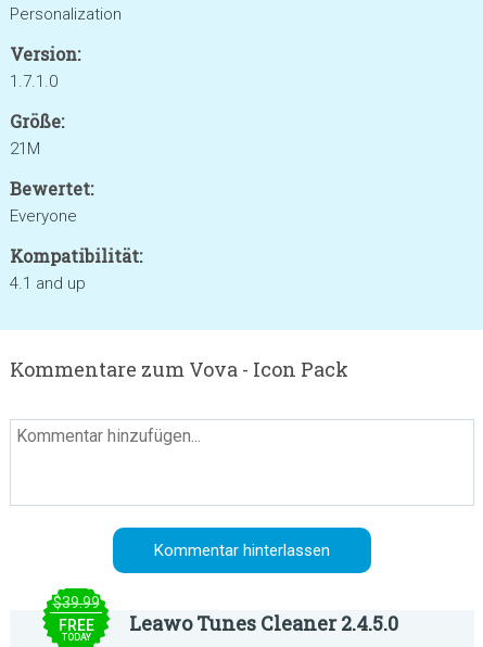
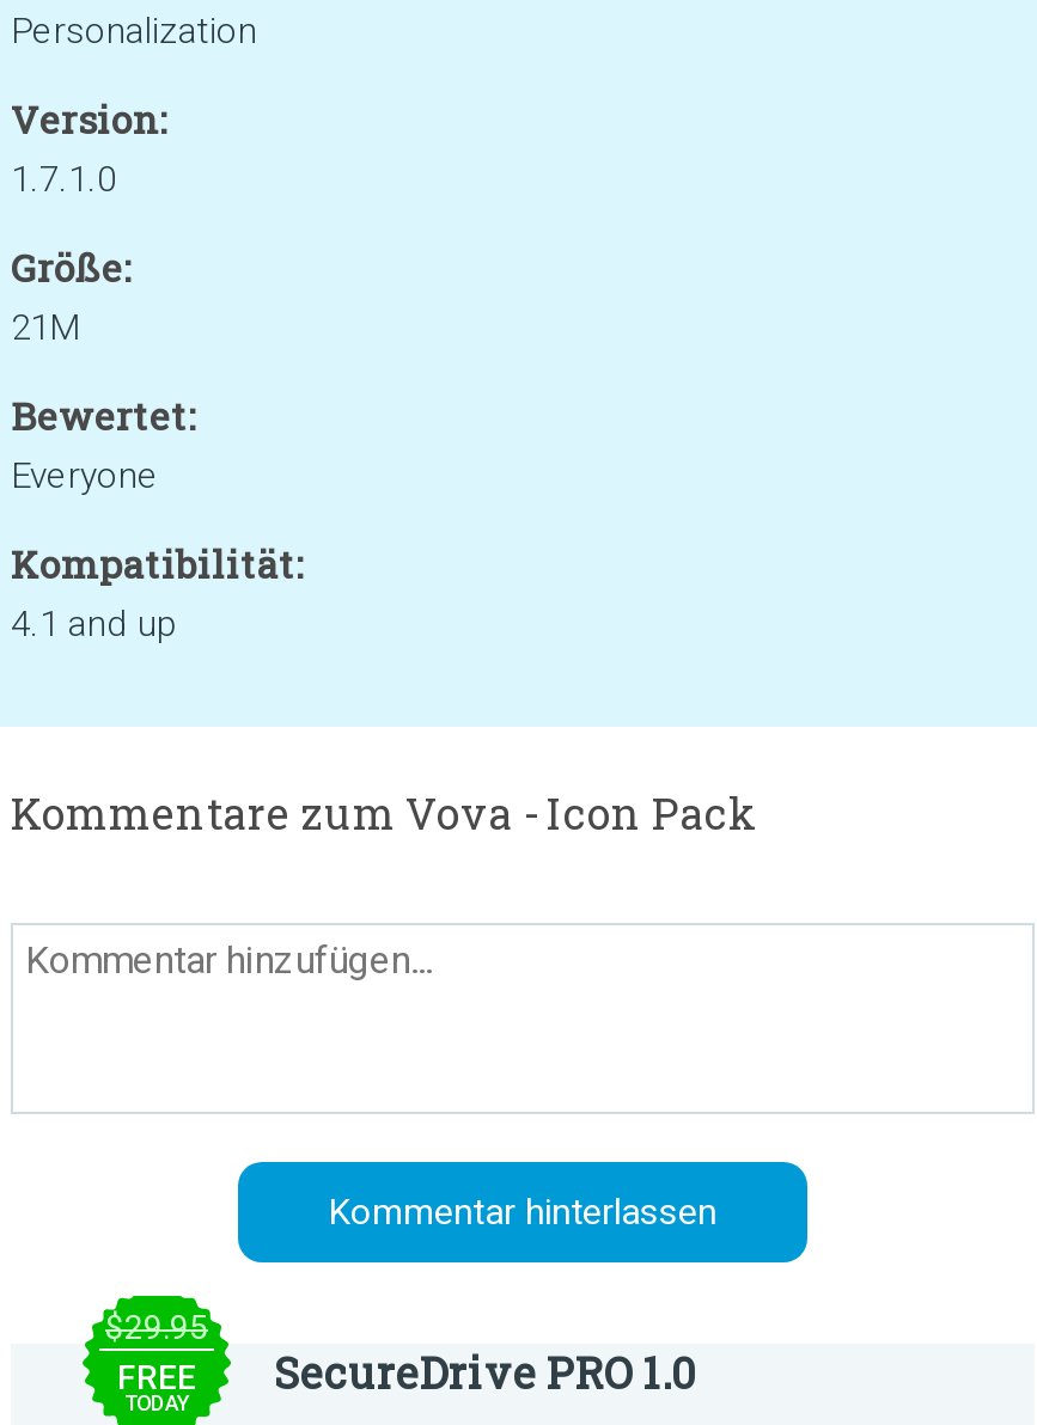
- $39.99
+ $29.95

- Leawo Tunes Cleaner 2.4.5.0
+ SecureDrive PRO 1.0
